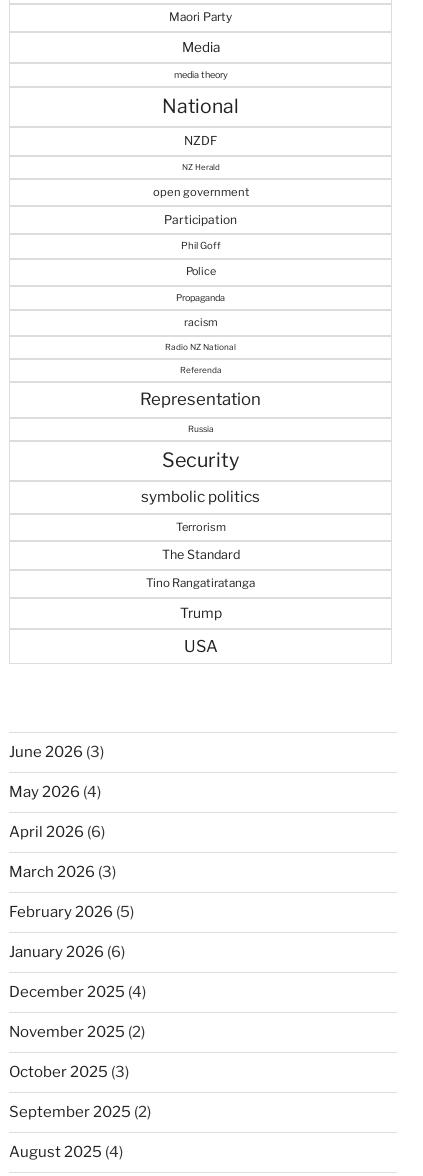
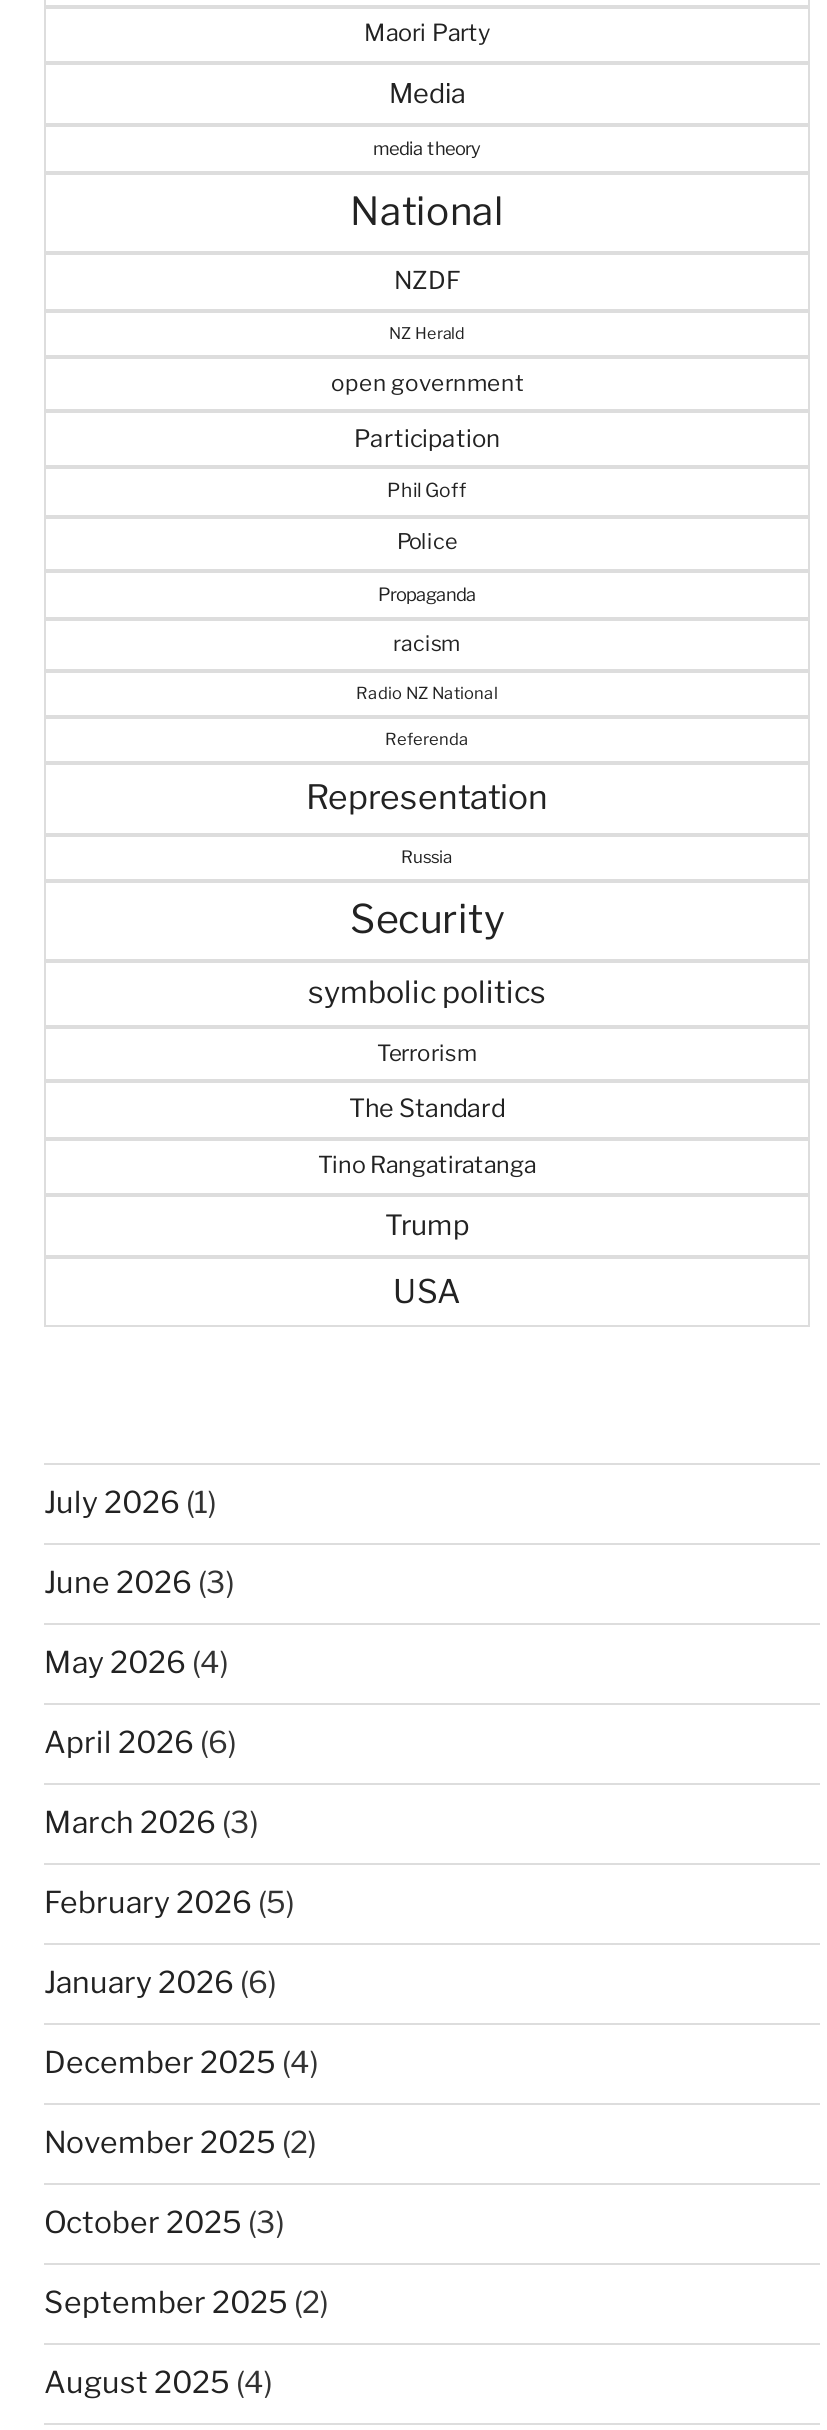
+ July 2026 (1)
